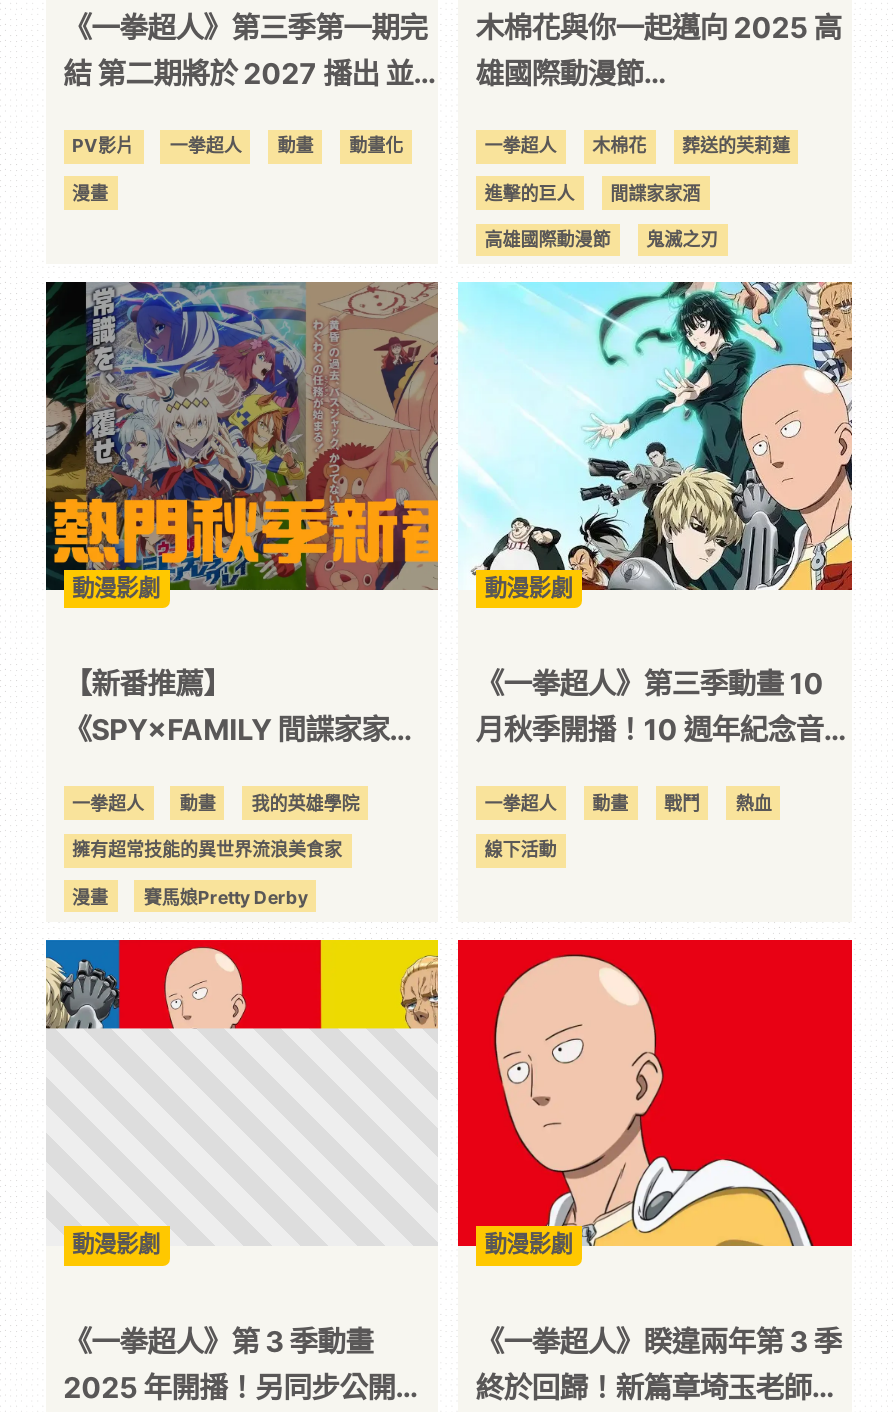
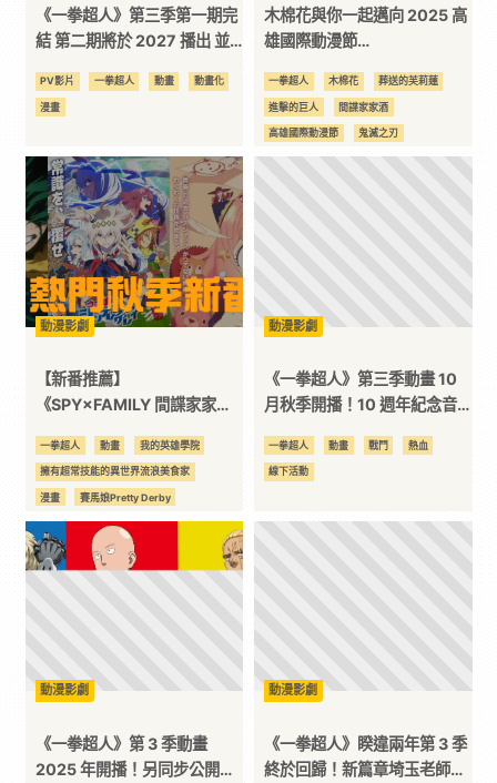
- [image]

- [image]
